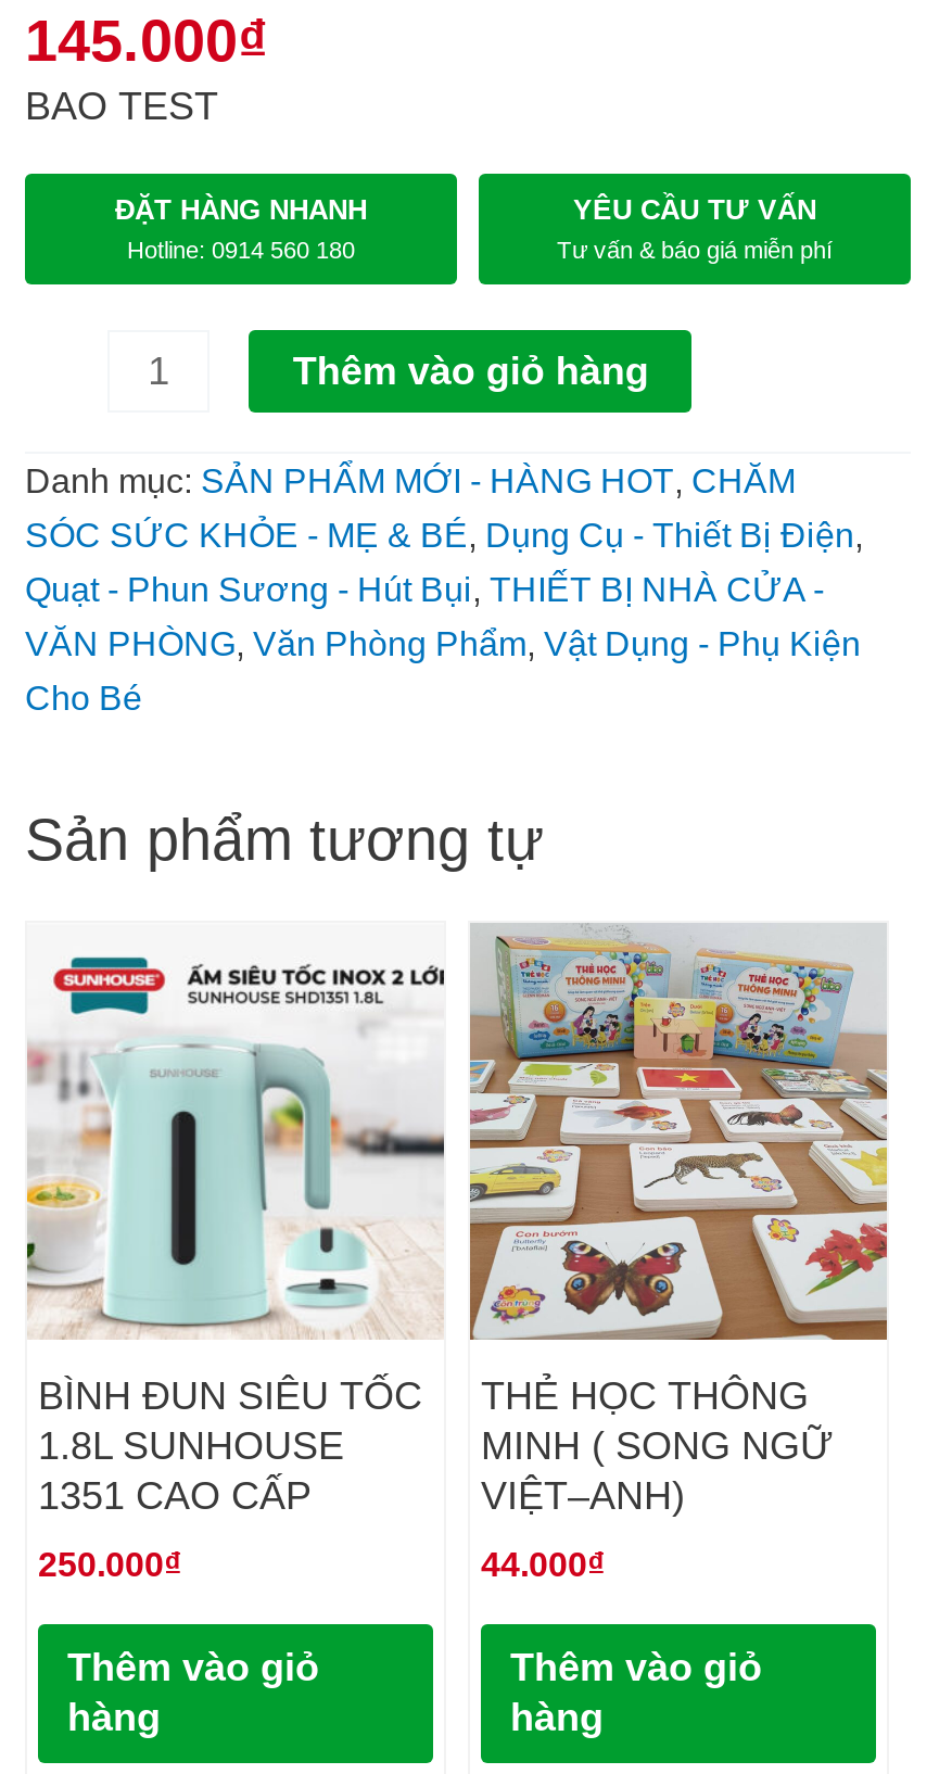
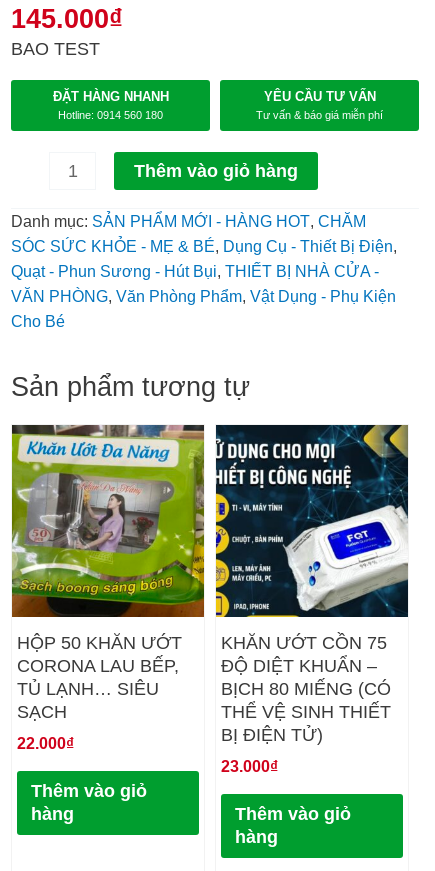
- [image]
- BÌNH ĐUN SIÊU TỐC
- 1.8L SUNHOUSE
- 1351 CAO CẤP
+ [image]
+ HỘP 50 KHĂN ƯỚT
+ CORONA LAU BẾP,
+ TỦ LẠNH… SIÊU
+ SẠCH

- [image]
- THẺ HỌC THÔNG
- MINH ( SONG NGỮ
- VIỆT–ANH)
+ [image]
+ KHĂN ƯỚT CỒN 75
+ ĐỘ DIỆT KHUẨN –
+ BỊCH 80 MIẾNG (CÓ
+ THỂ VỆ SINH THIẾT
+ BỊ ĐIỆN TỬ)

- 250.000₫
+ 22.000₫

- 44.000₫
+ 23.000₫
